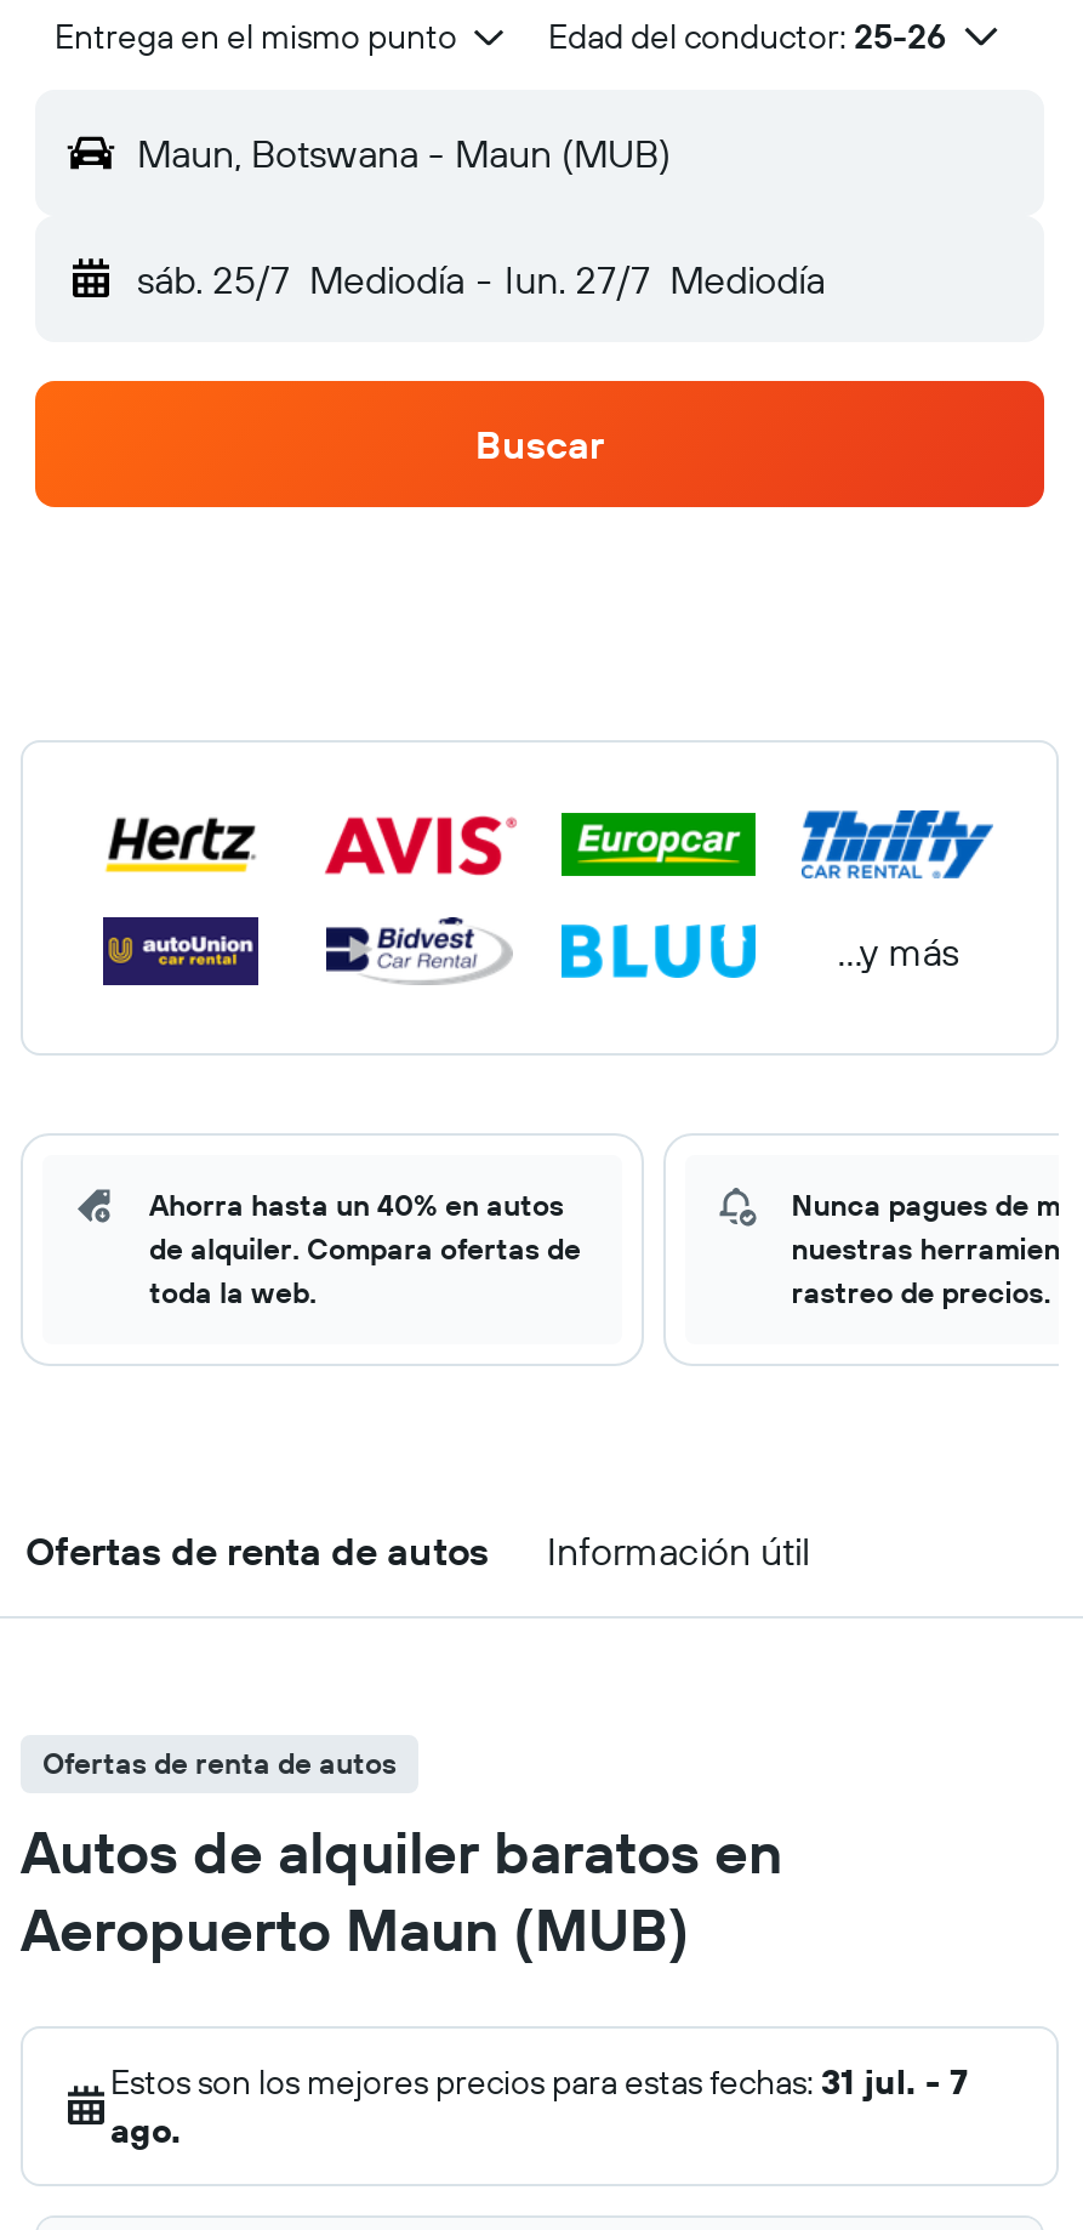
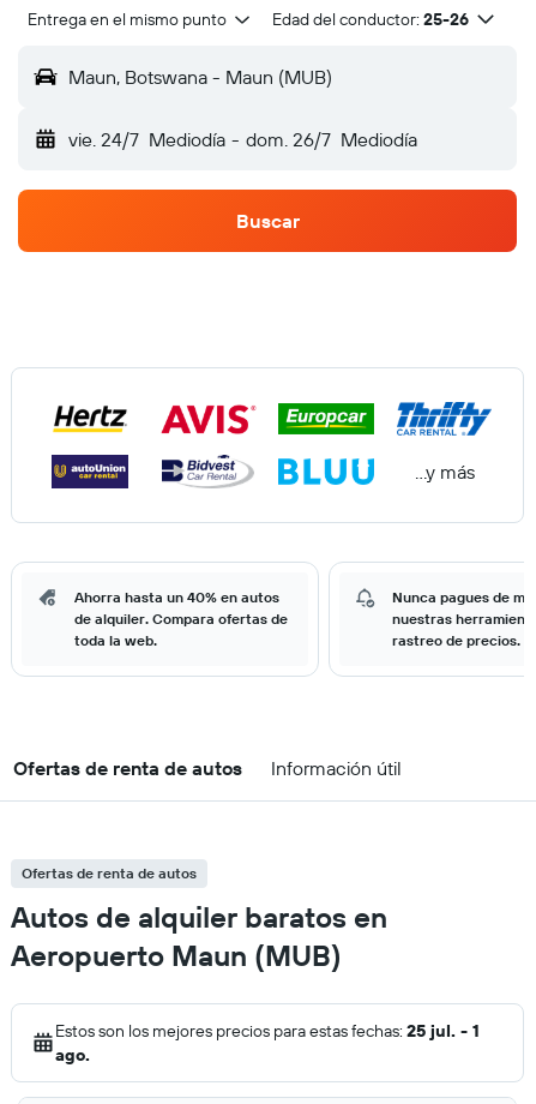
- sáb. 25/7 Mediodía - lun. 27/7 Mediodía
+ vie. 24/7 Mediodía - dom. 26/7 Mediodía

- Estos son los mejores precios para estas fechas: 31 jul. - 7
+ Estos son los mejores precios para estas fechas: 25 jul. - 1
